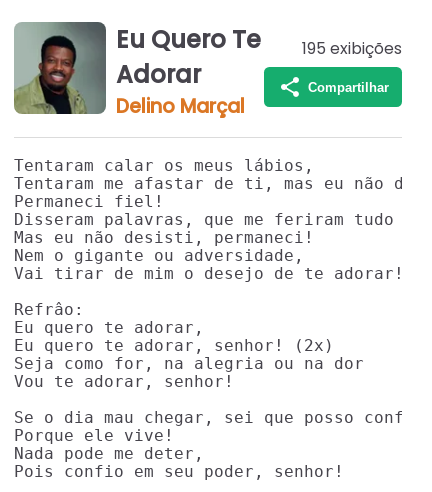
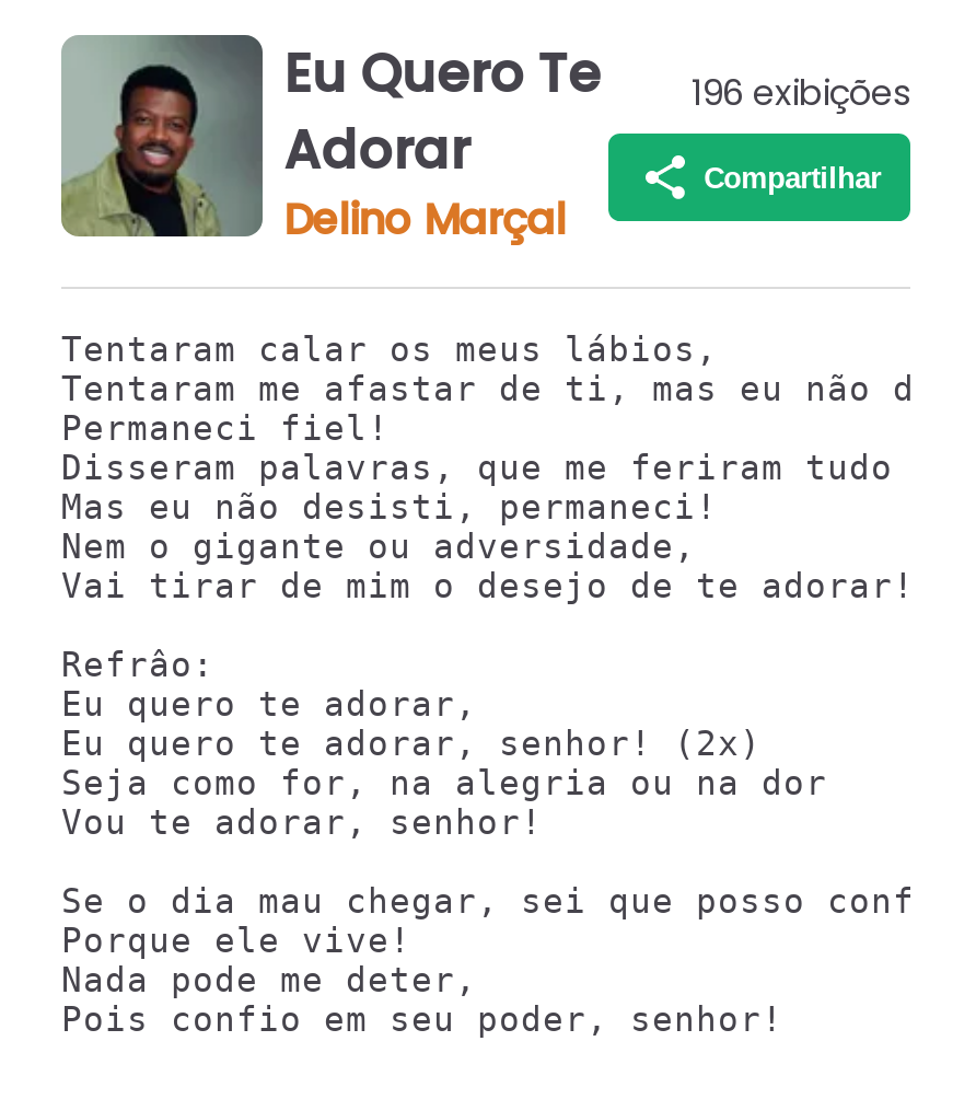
- Eu Quero Te 195 exibições
+ Eu Quero Te 196 exibições
